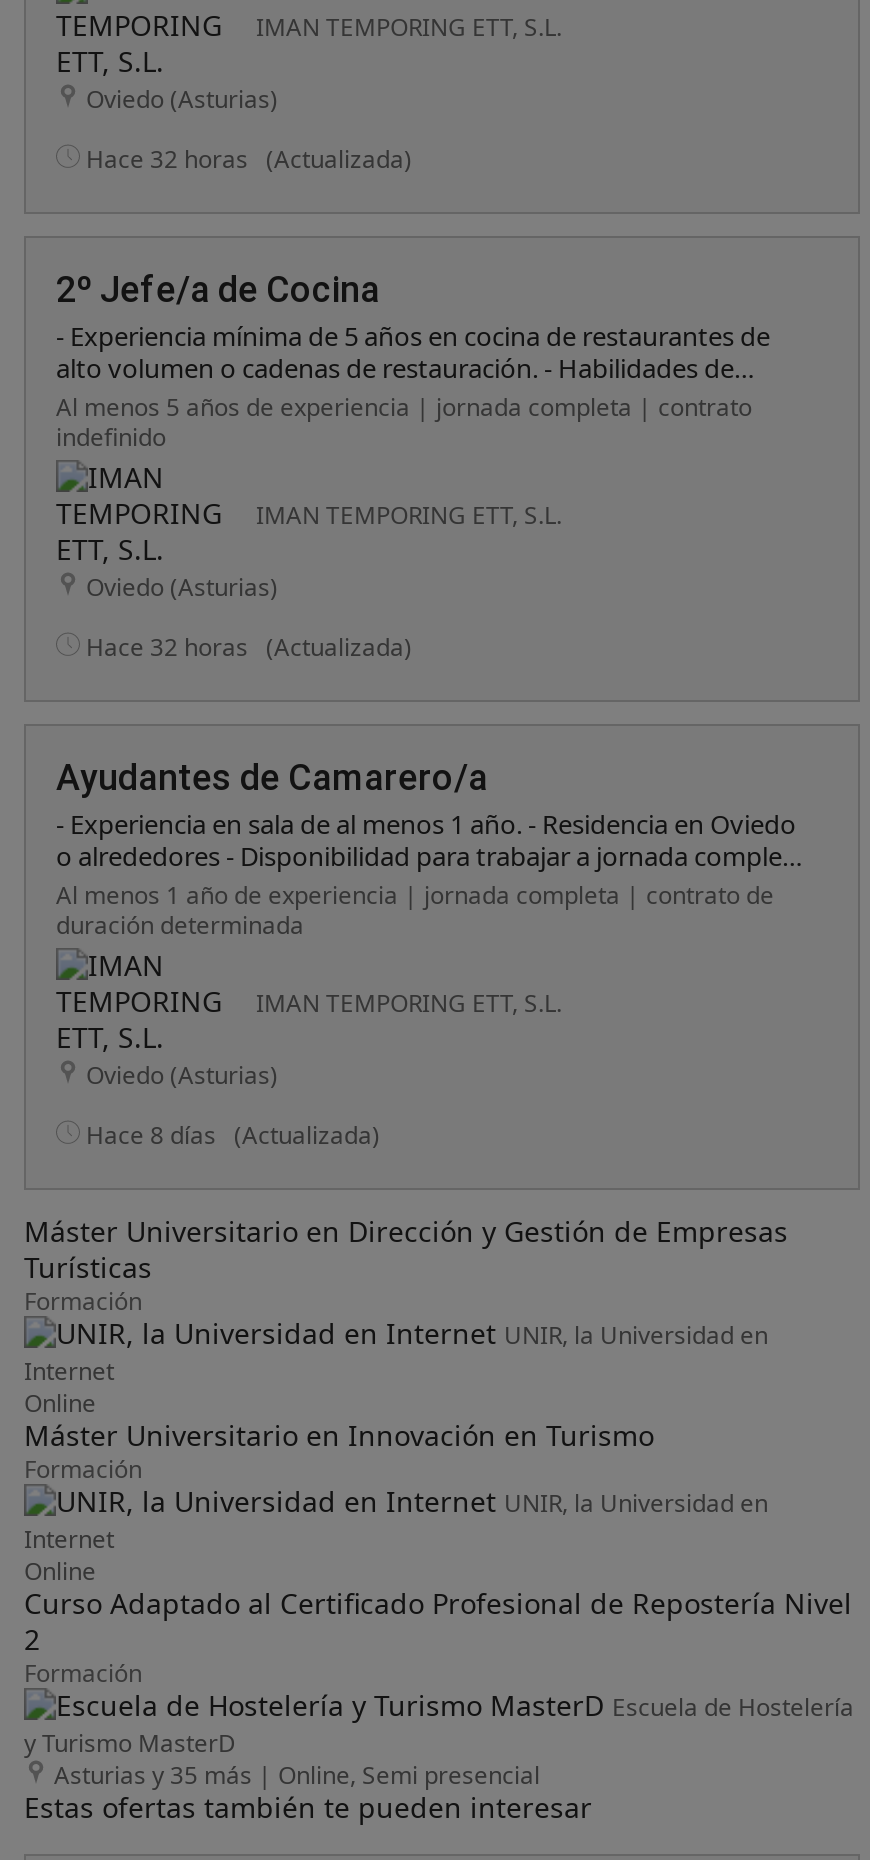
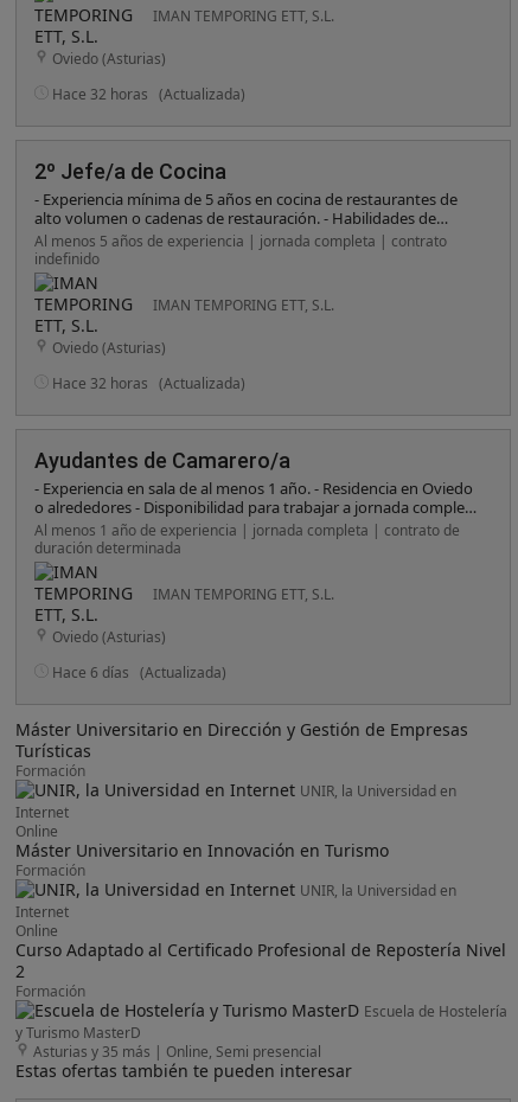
- Hace 8 días (Actualizada)
+ Hace 6 días (Actualizada)
